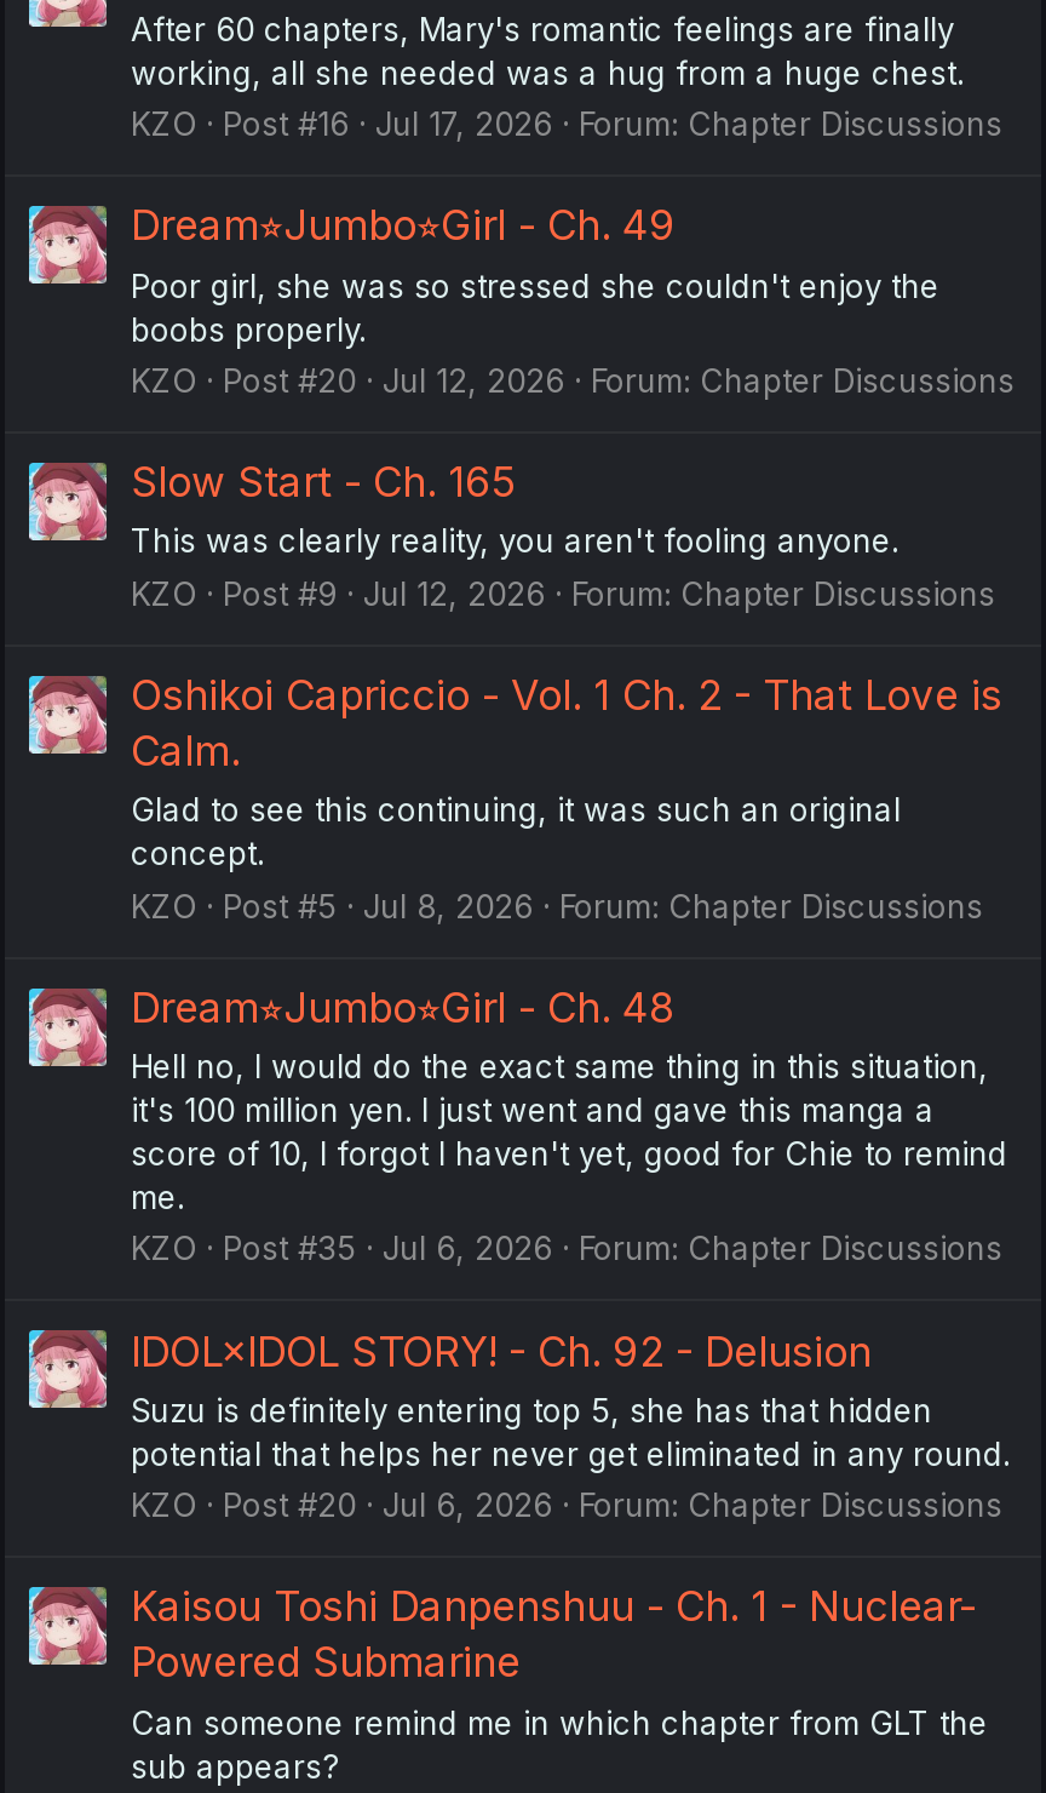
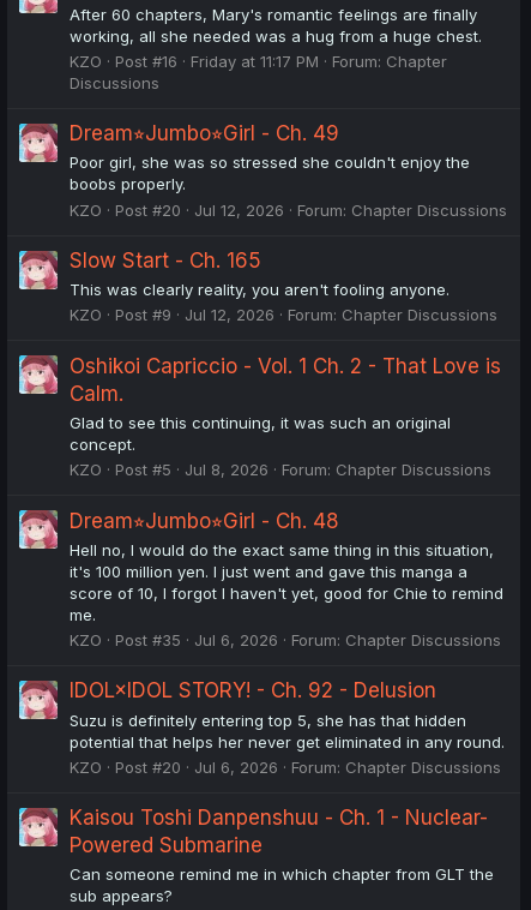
- Jul 17, 2026
- Forum: Chapter Discussions
+ Friday at 11:17 PM
+ Forum: Chapter
+ Discussions
